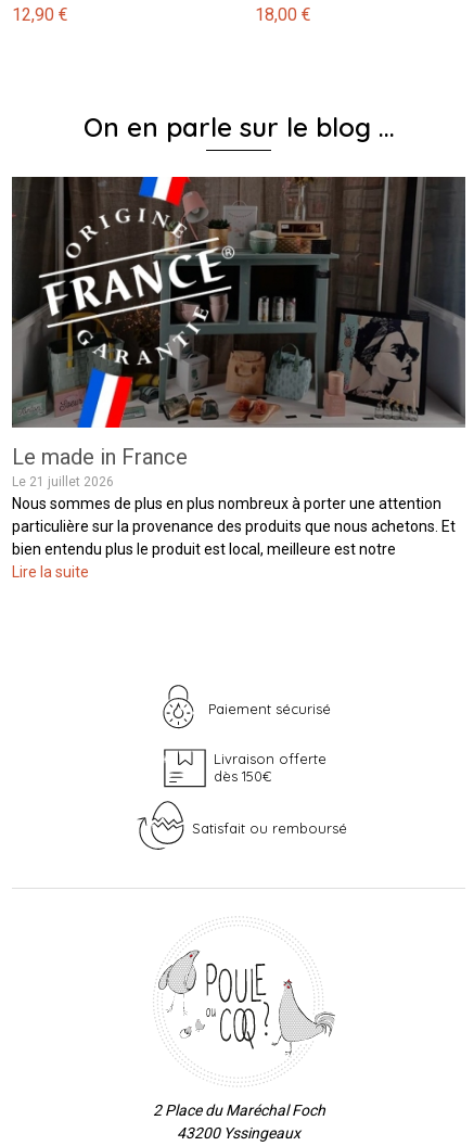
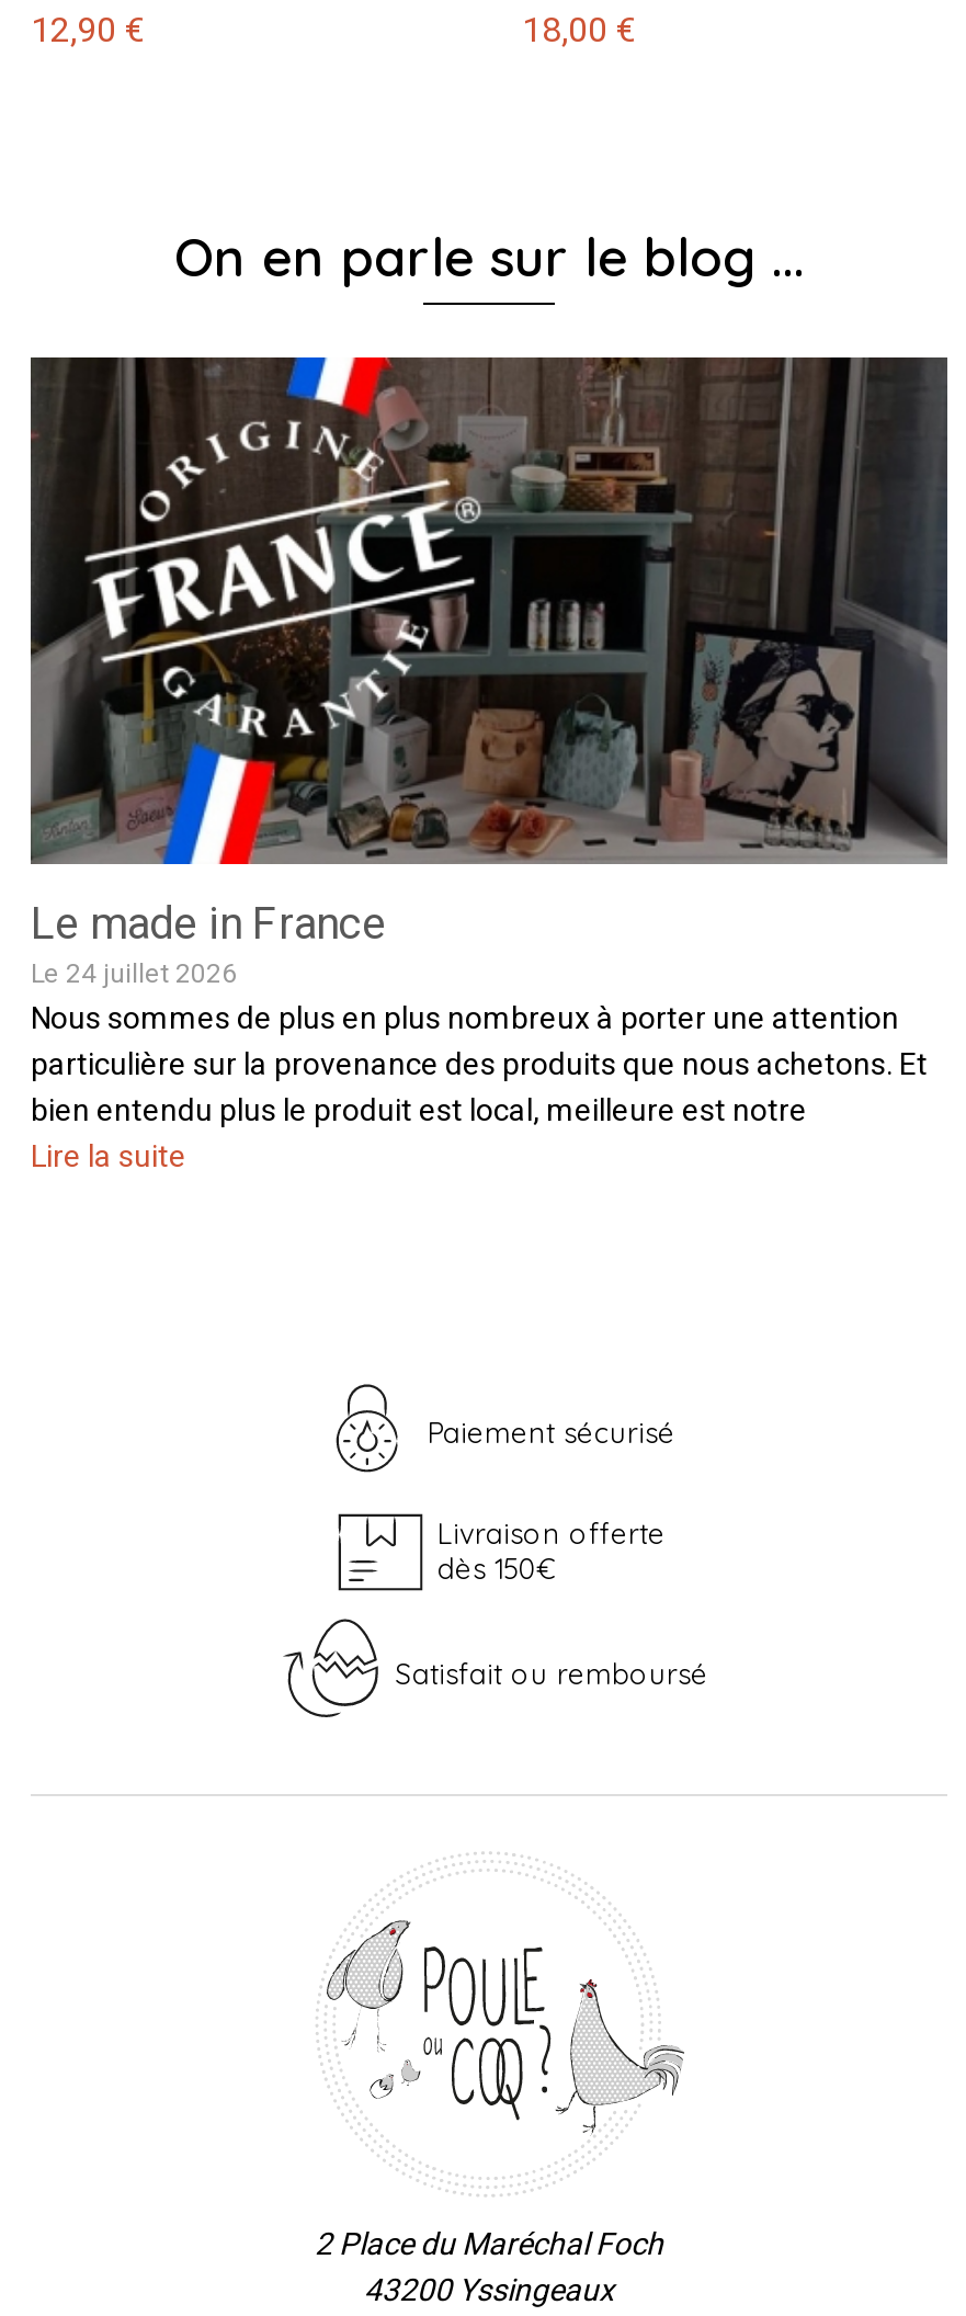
- Le 21 juillet 2026
+ Le 24 juillet 2026
